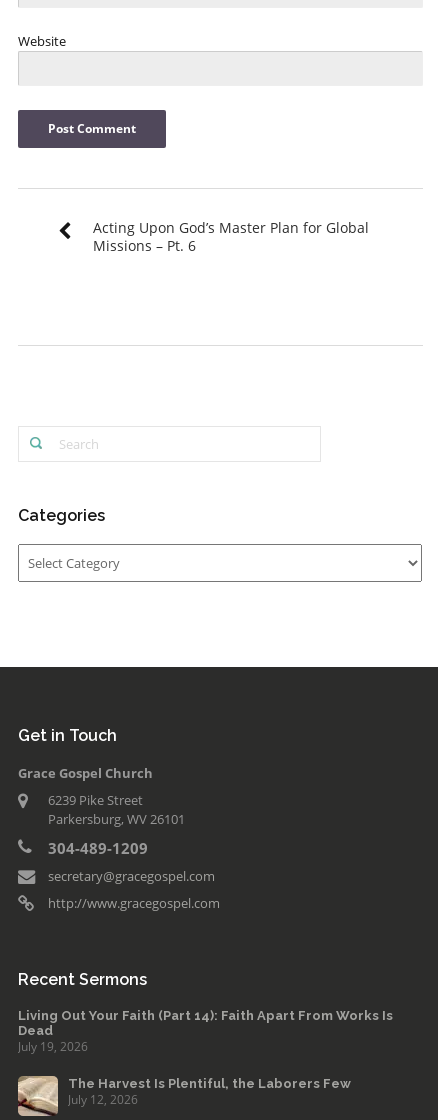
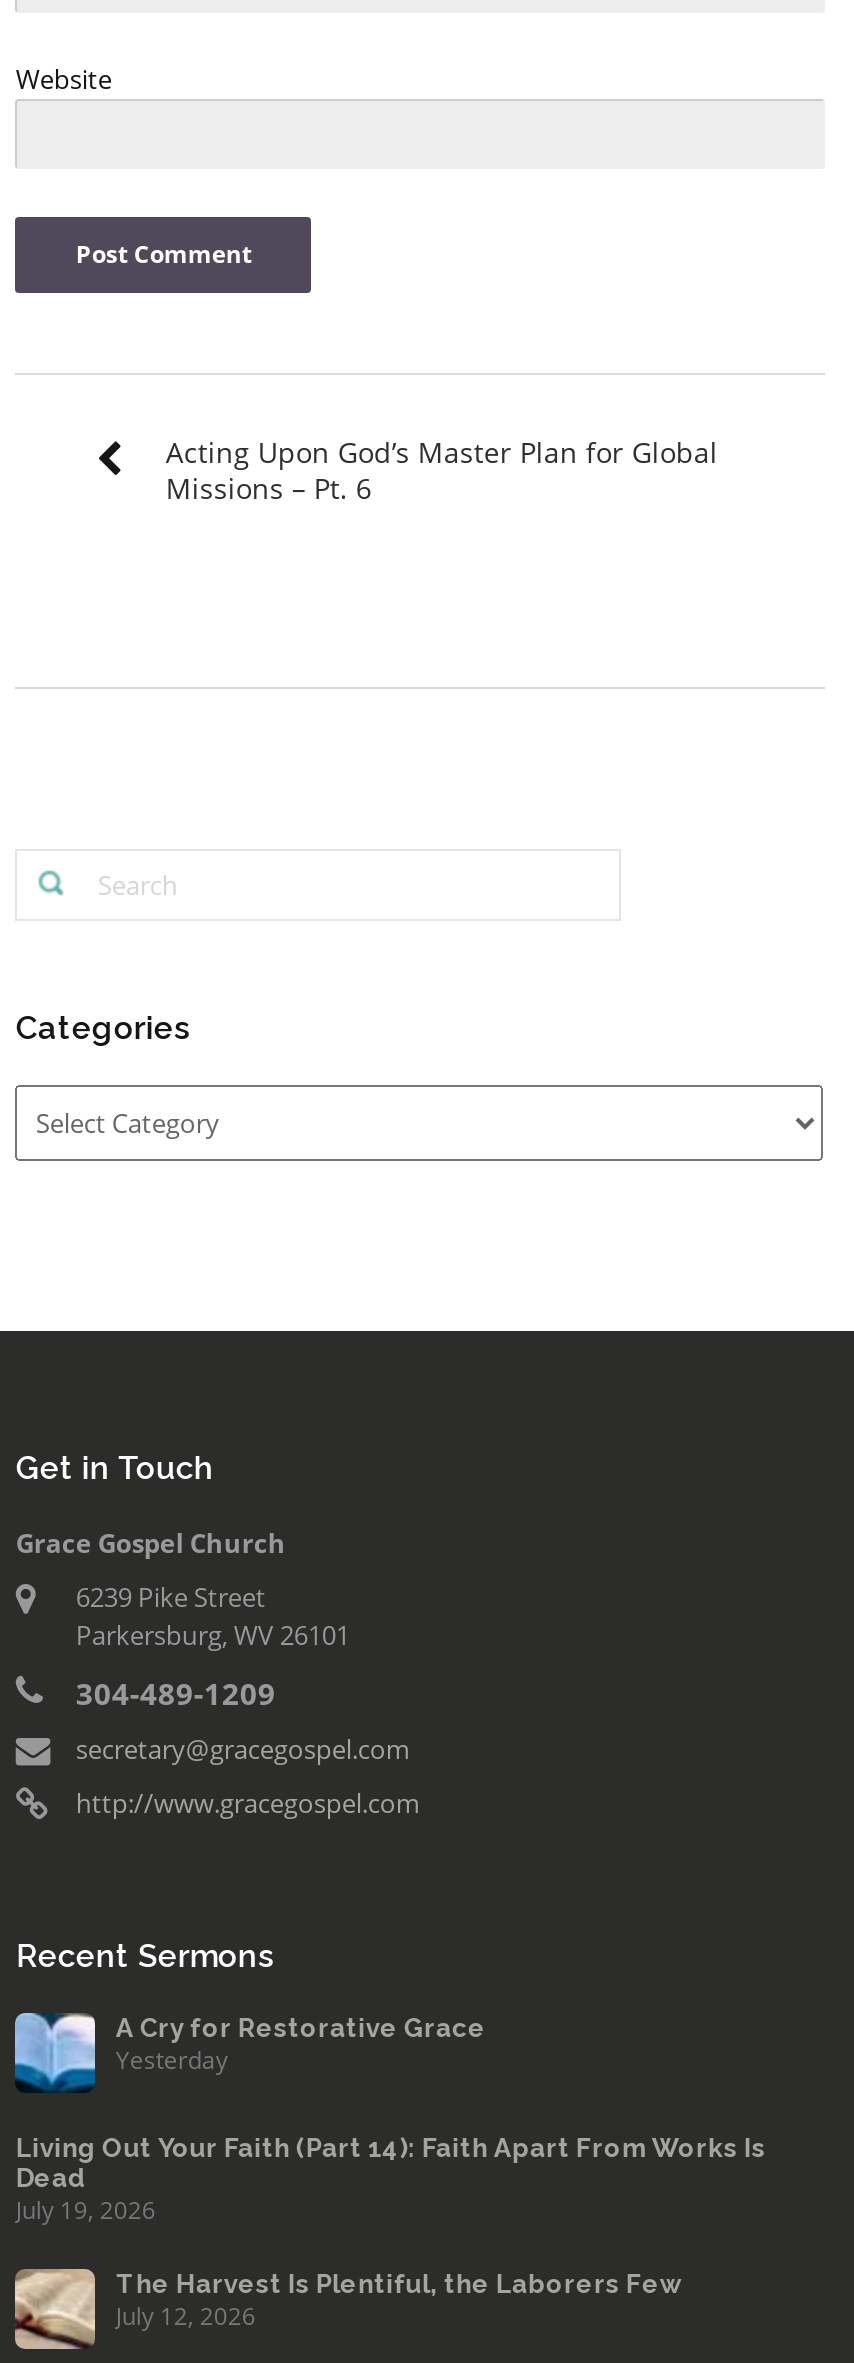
+ [image]
+ A Cry for Restorative Grace
+ Yesterday
